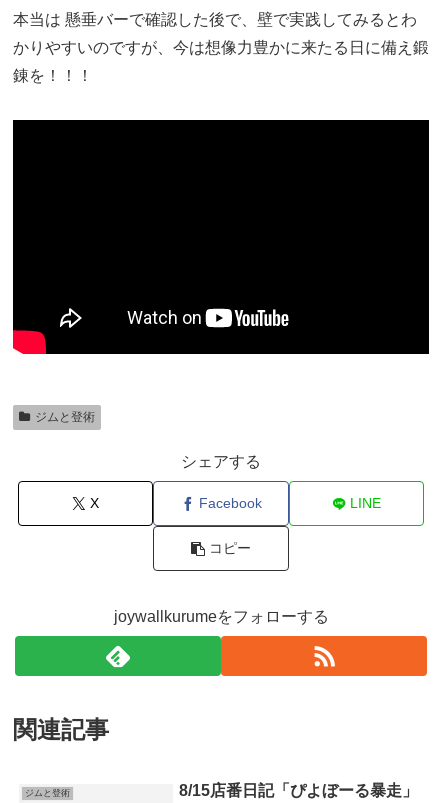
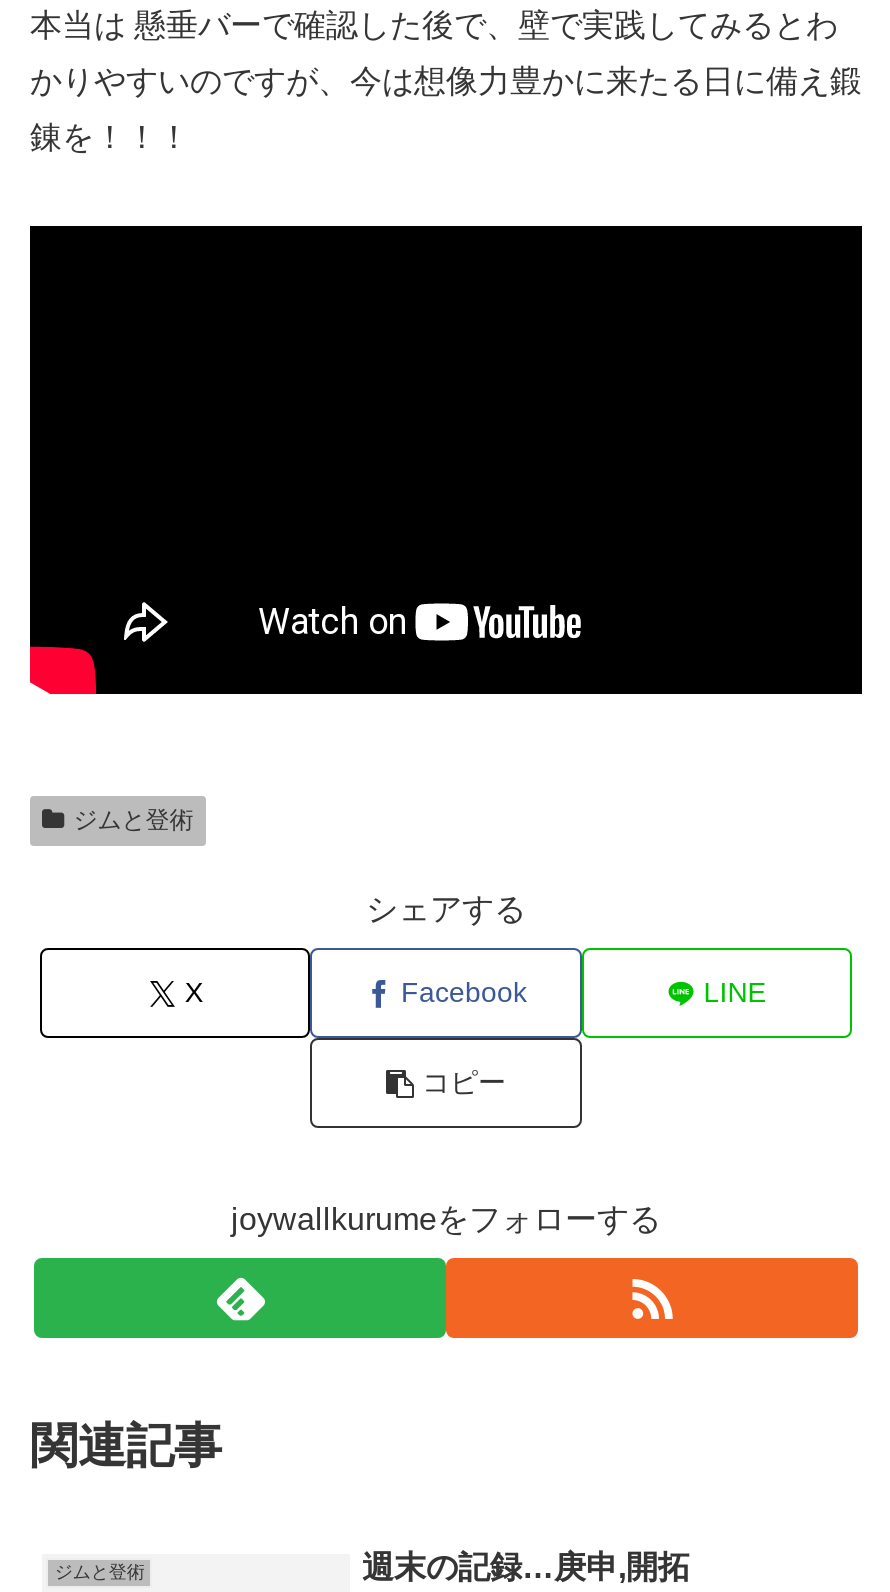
- 8/15店番日記「ぴよぼーる暴走」
+ 週末の記録…庚申,開拓
